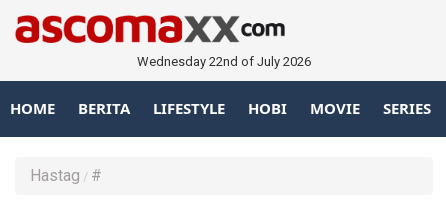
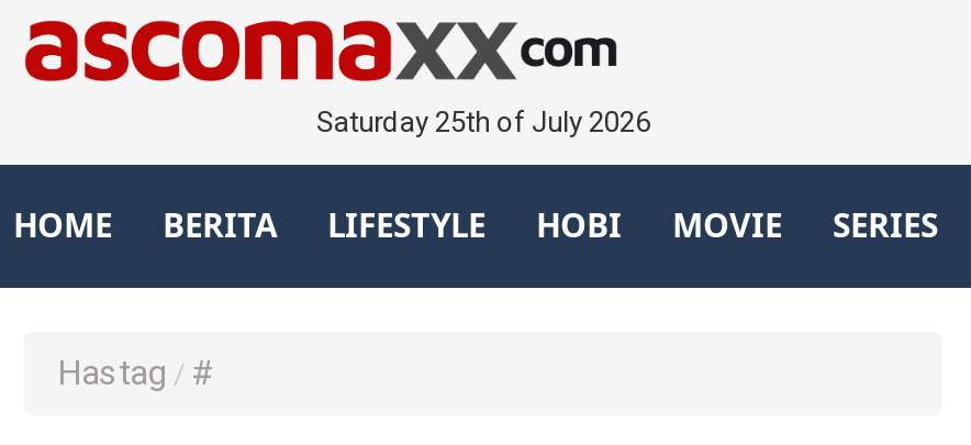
- Wednesday 22nd of July 2026
+ Saturday 25th of July 2026
